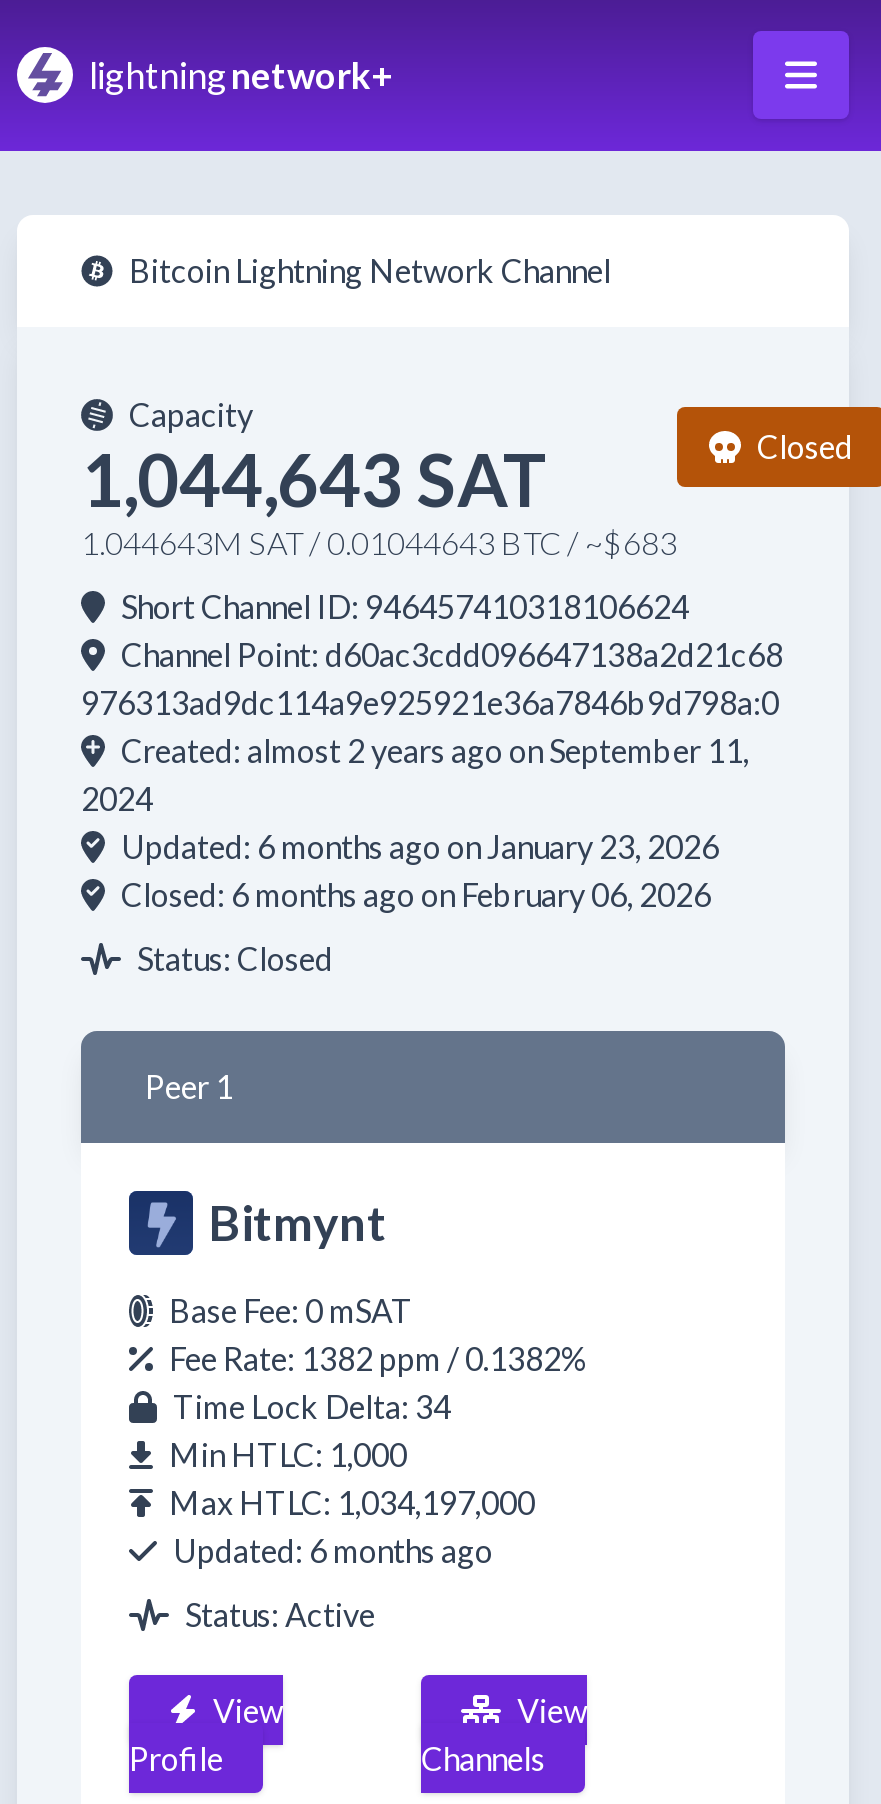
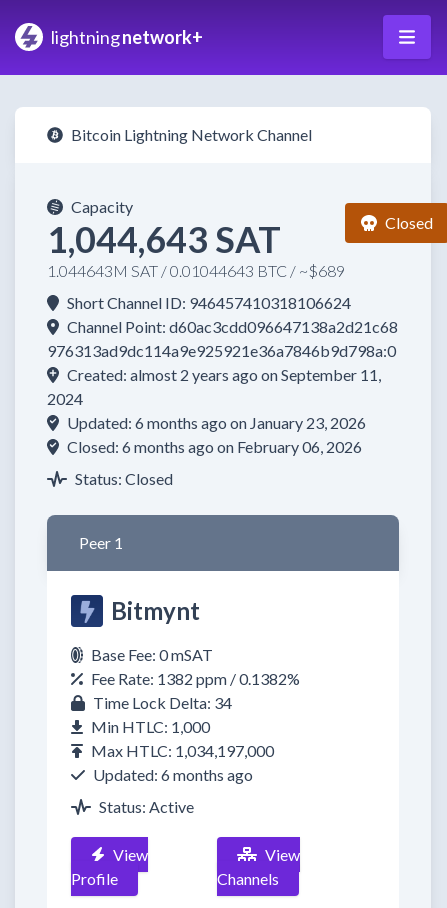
- 1.044643M SAT / 0.01044643 BTC / ~$683
+ 1.044643M SAT / 0.01044643 BTC / ~$689
